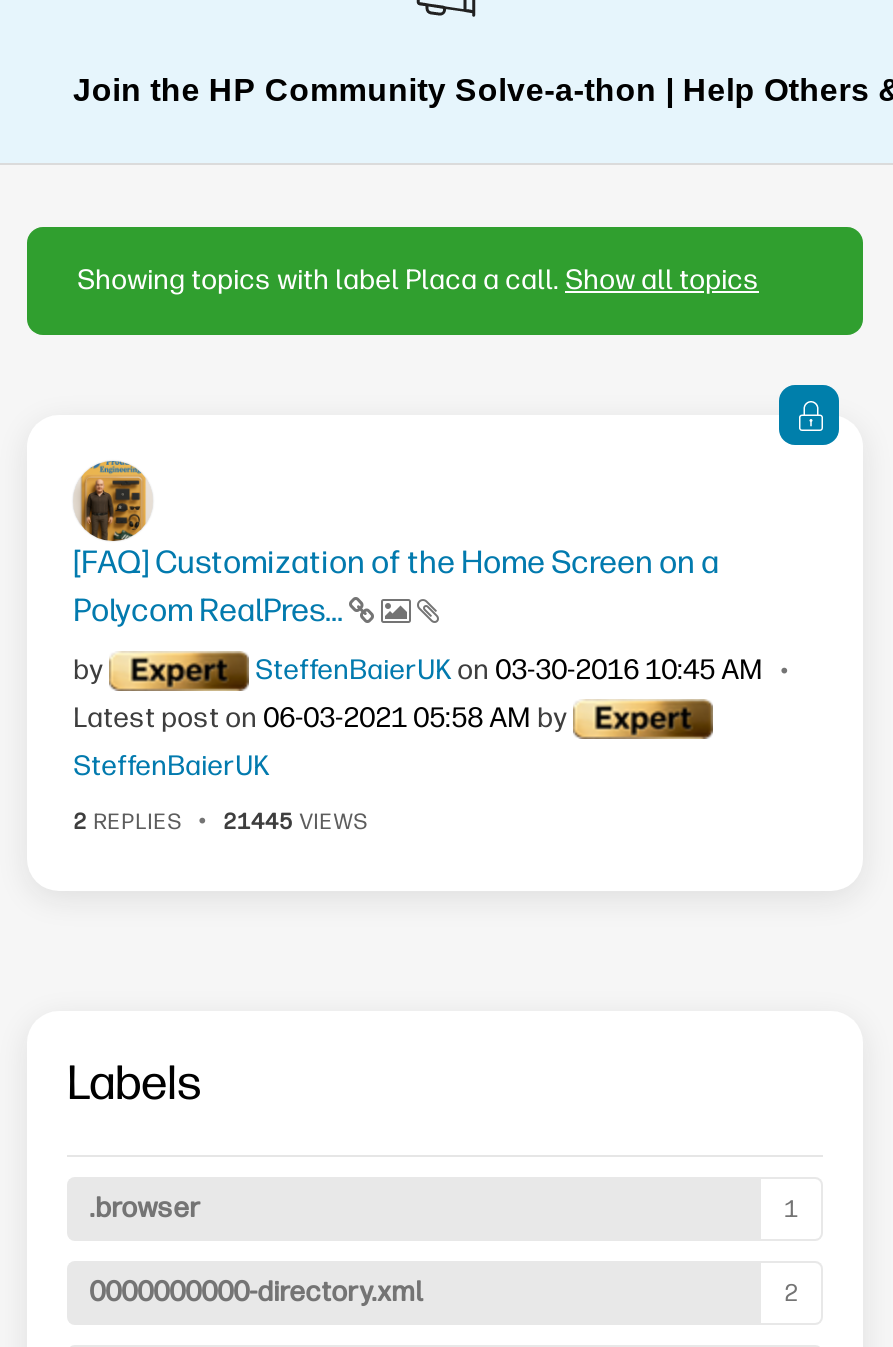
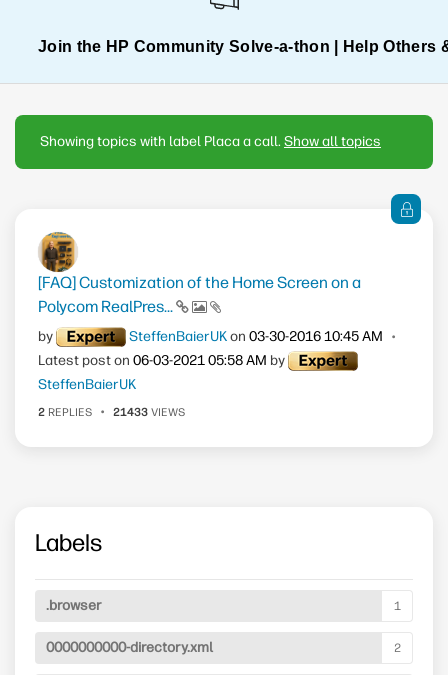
- 2 REPLIES 21445 VIEWS
+ 2 REPLIES 21433 VIEWS
